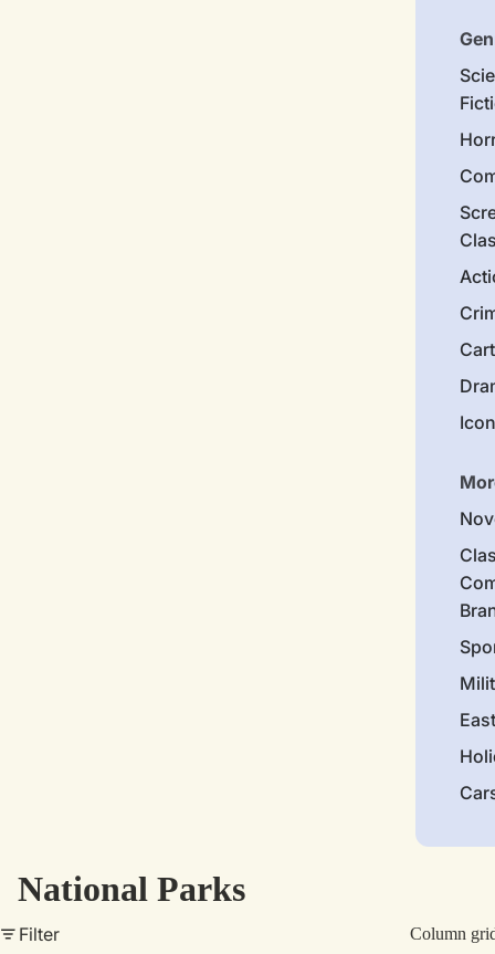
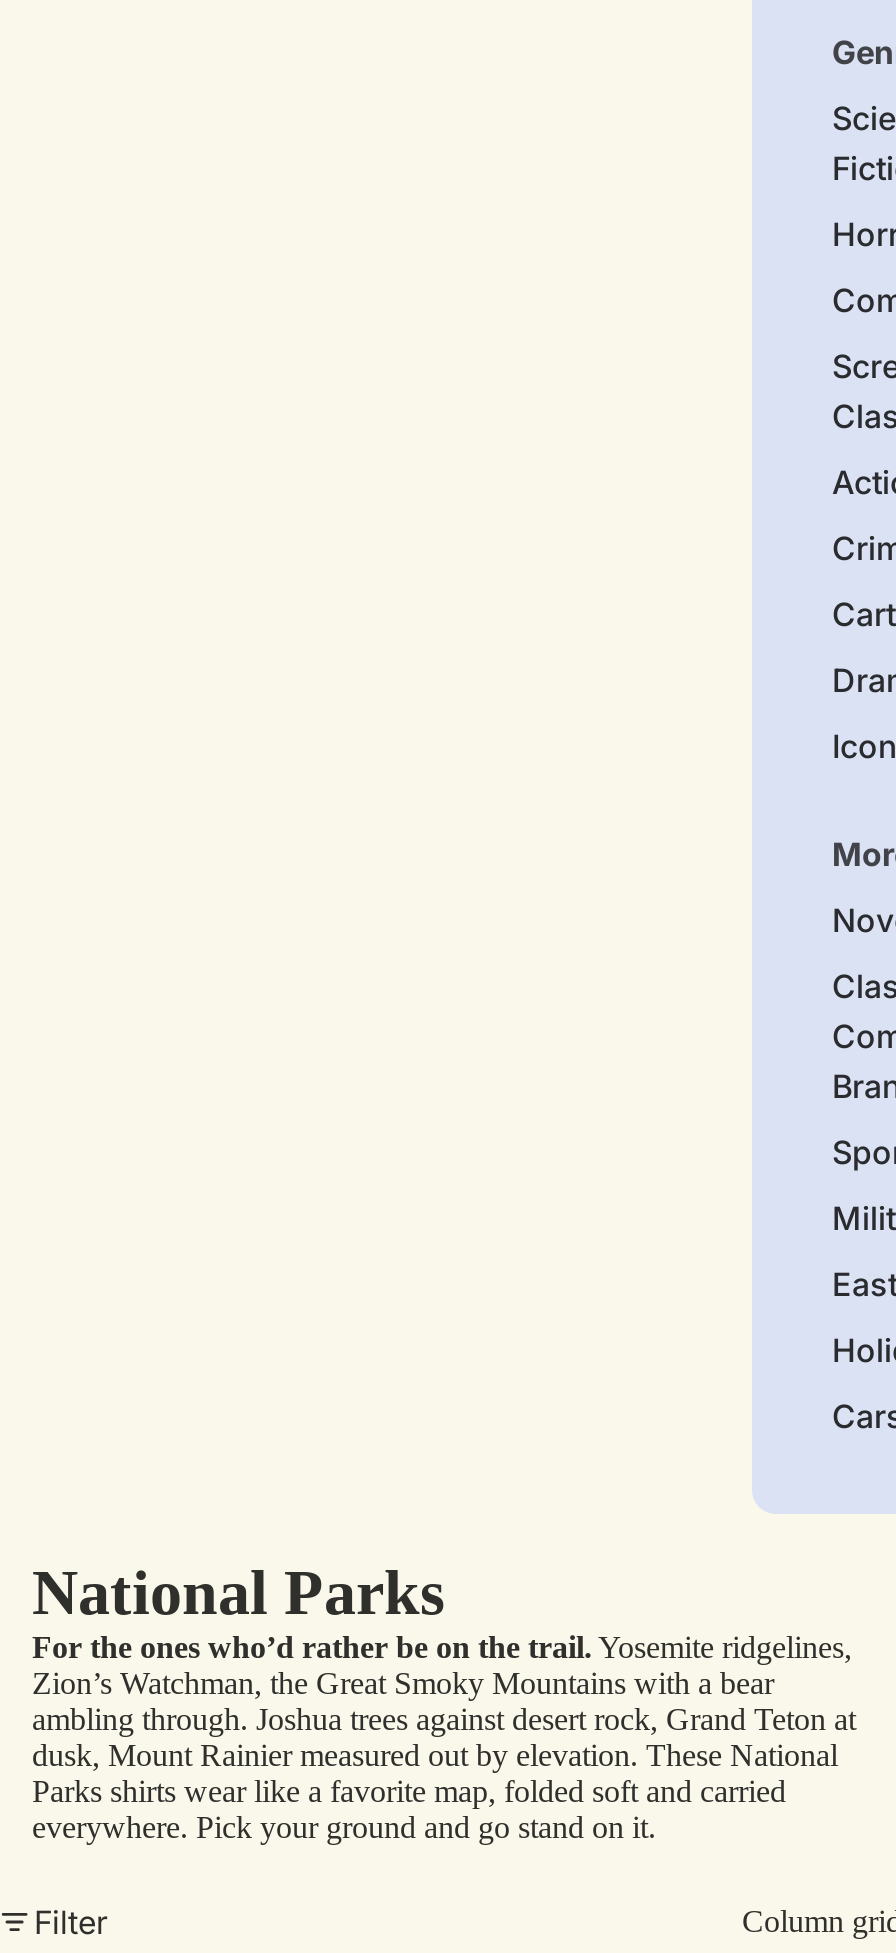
+ For the ones who’d rather be on the trail. Yosemite ridgelines,
+ Zion’s Watchman, the Great Smoky Mountains with a bear
+ ambling through. Joshua trees against desert rock, Grand Teton at
+ dusk, Mount Rainier measured out by elevation. These National
+ Parks shirts wear like a favorite map, folded soft and carried
+ everywhere. Pick your ground and go stand on it.
